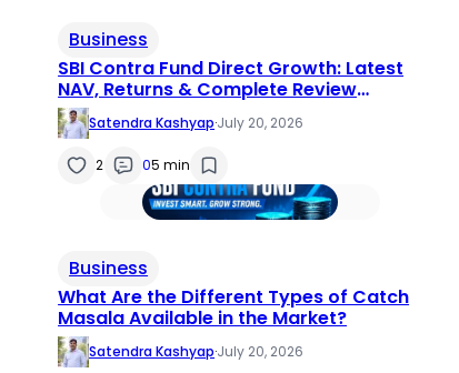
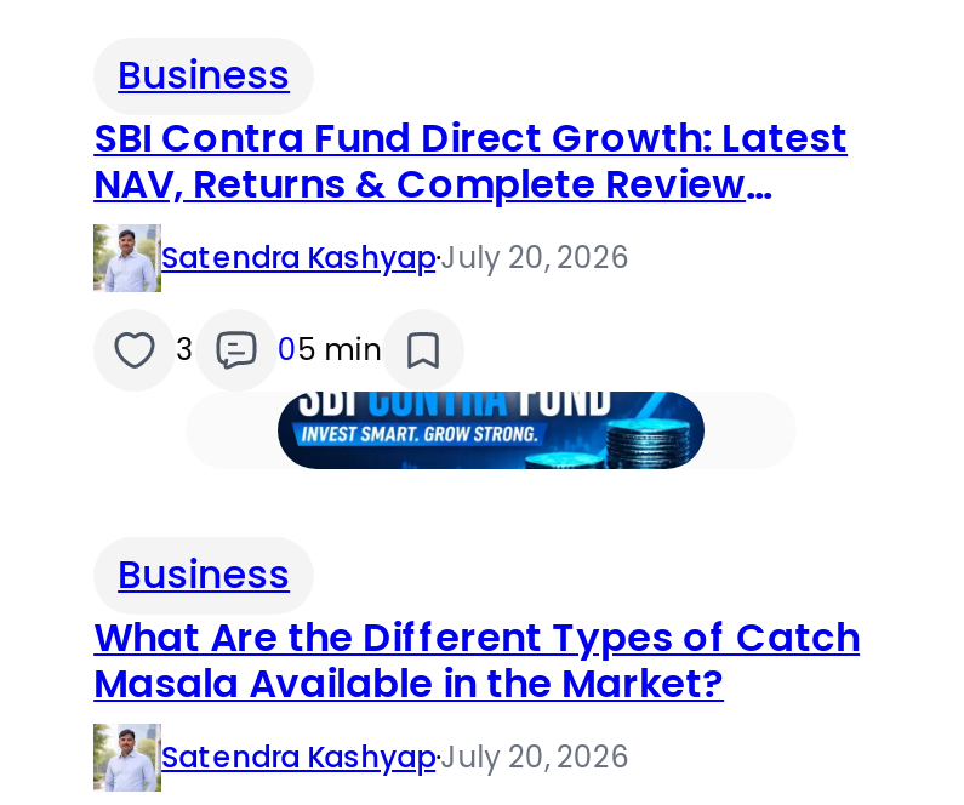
- 2
+ 3
